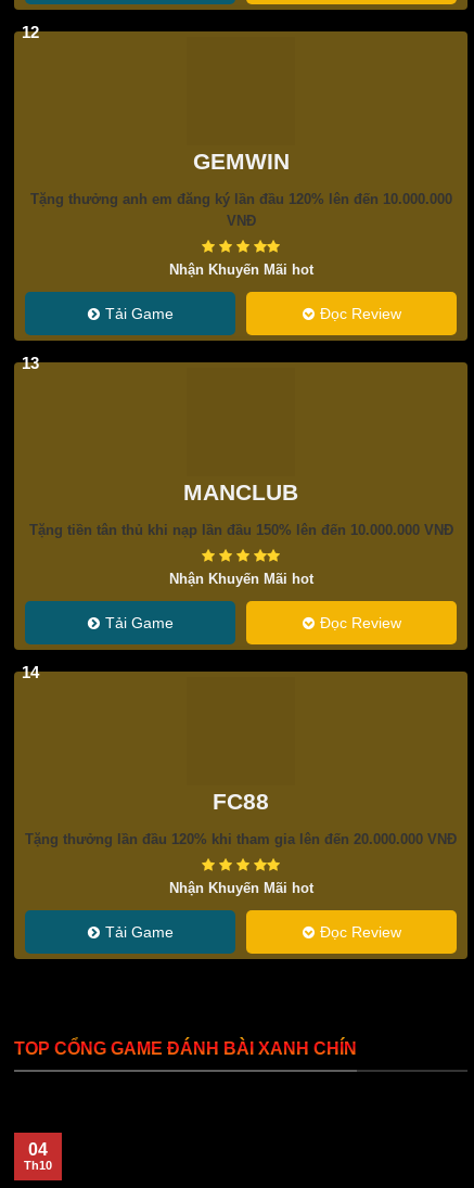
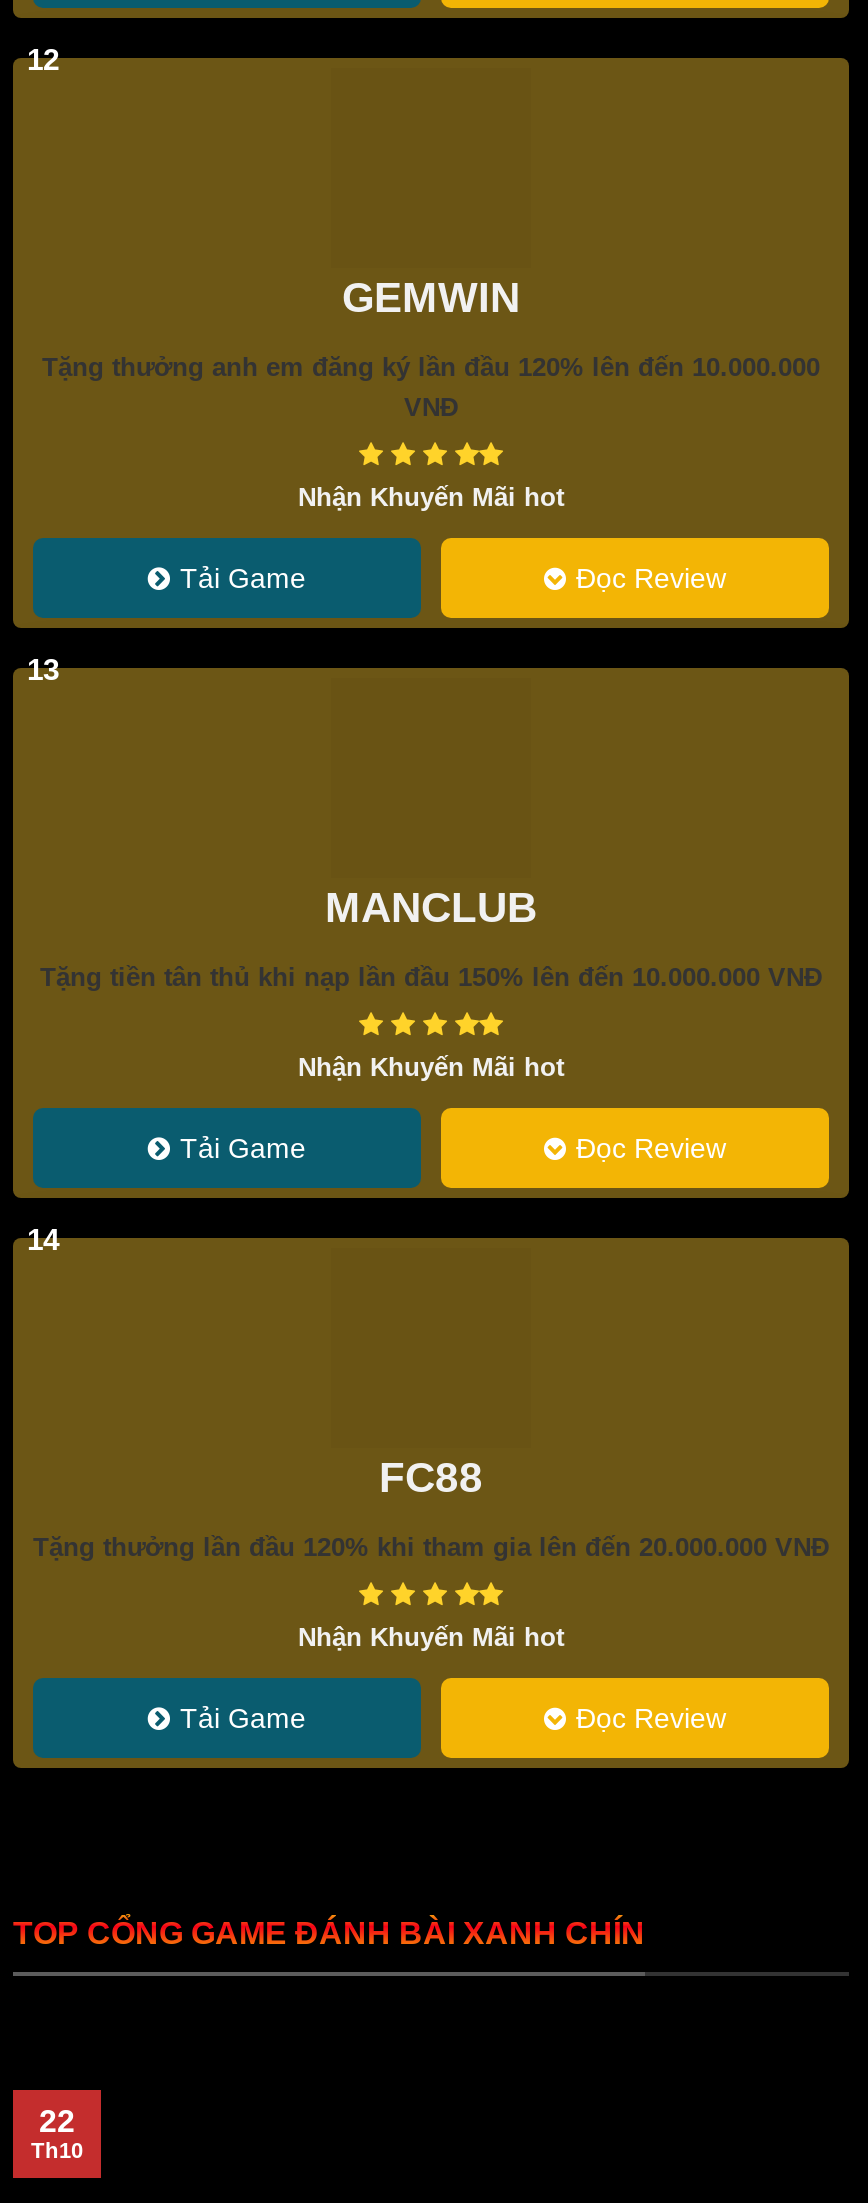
- 04
+ 22
